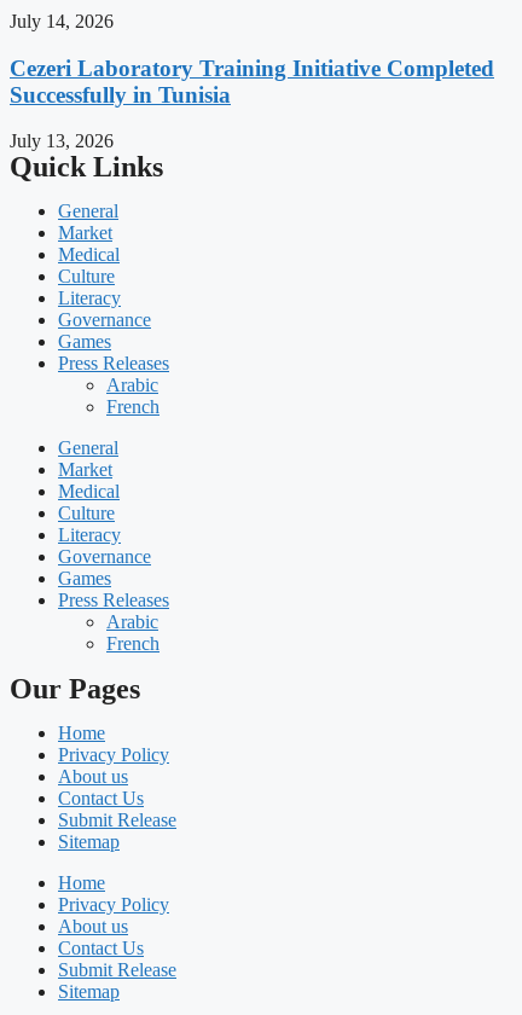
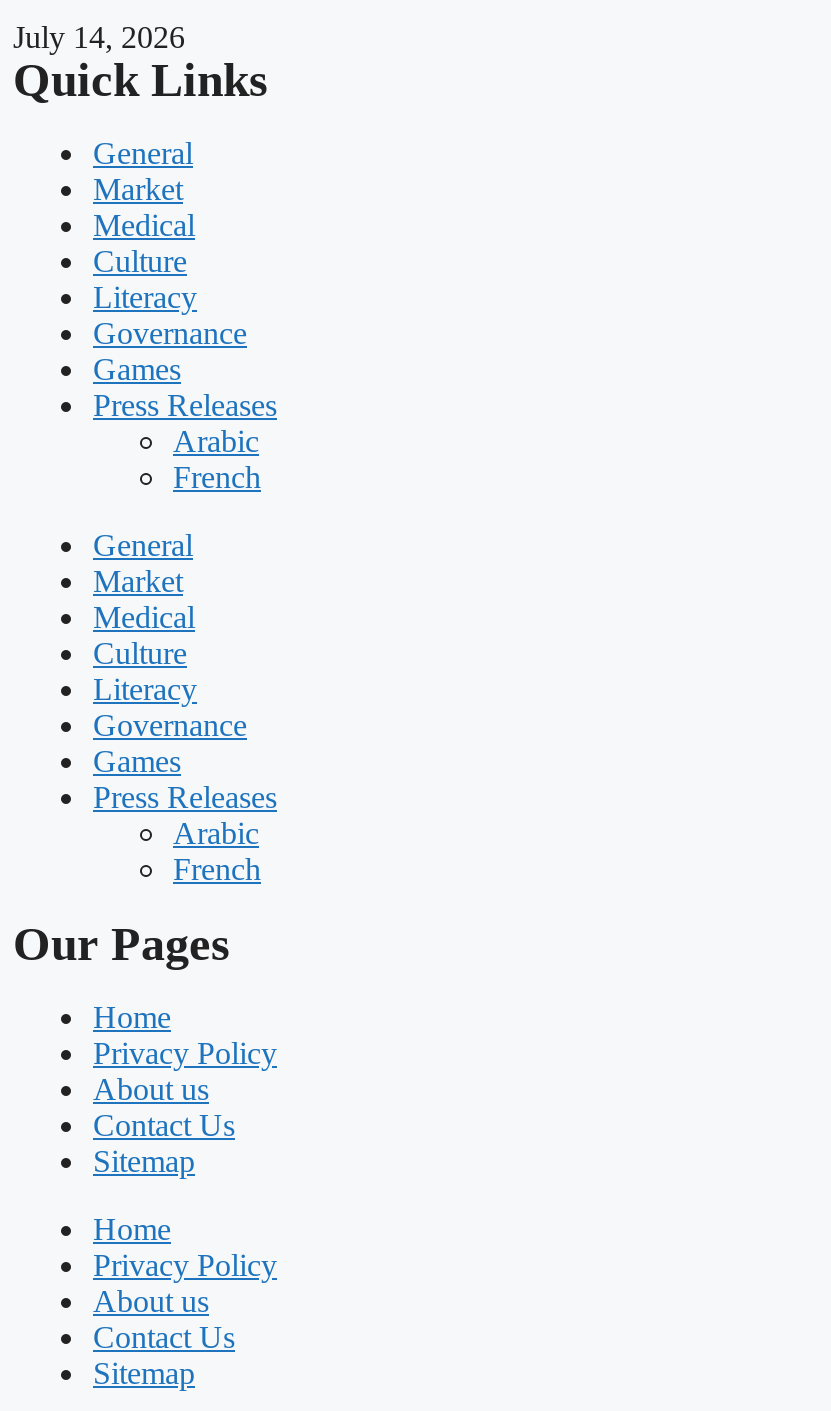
- Cezeri Laboratory Training Initiative Completed
- Successfully in Tunisia
- July 13, 2026

- Submit Release

- Submit Release
